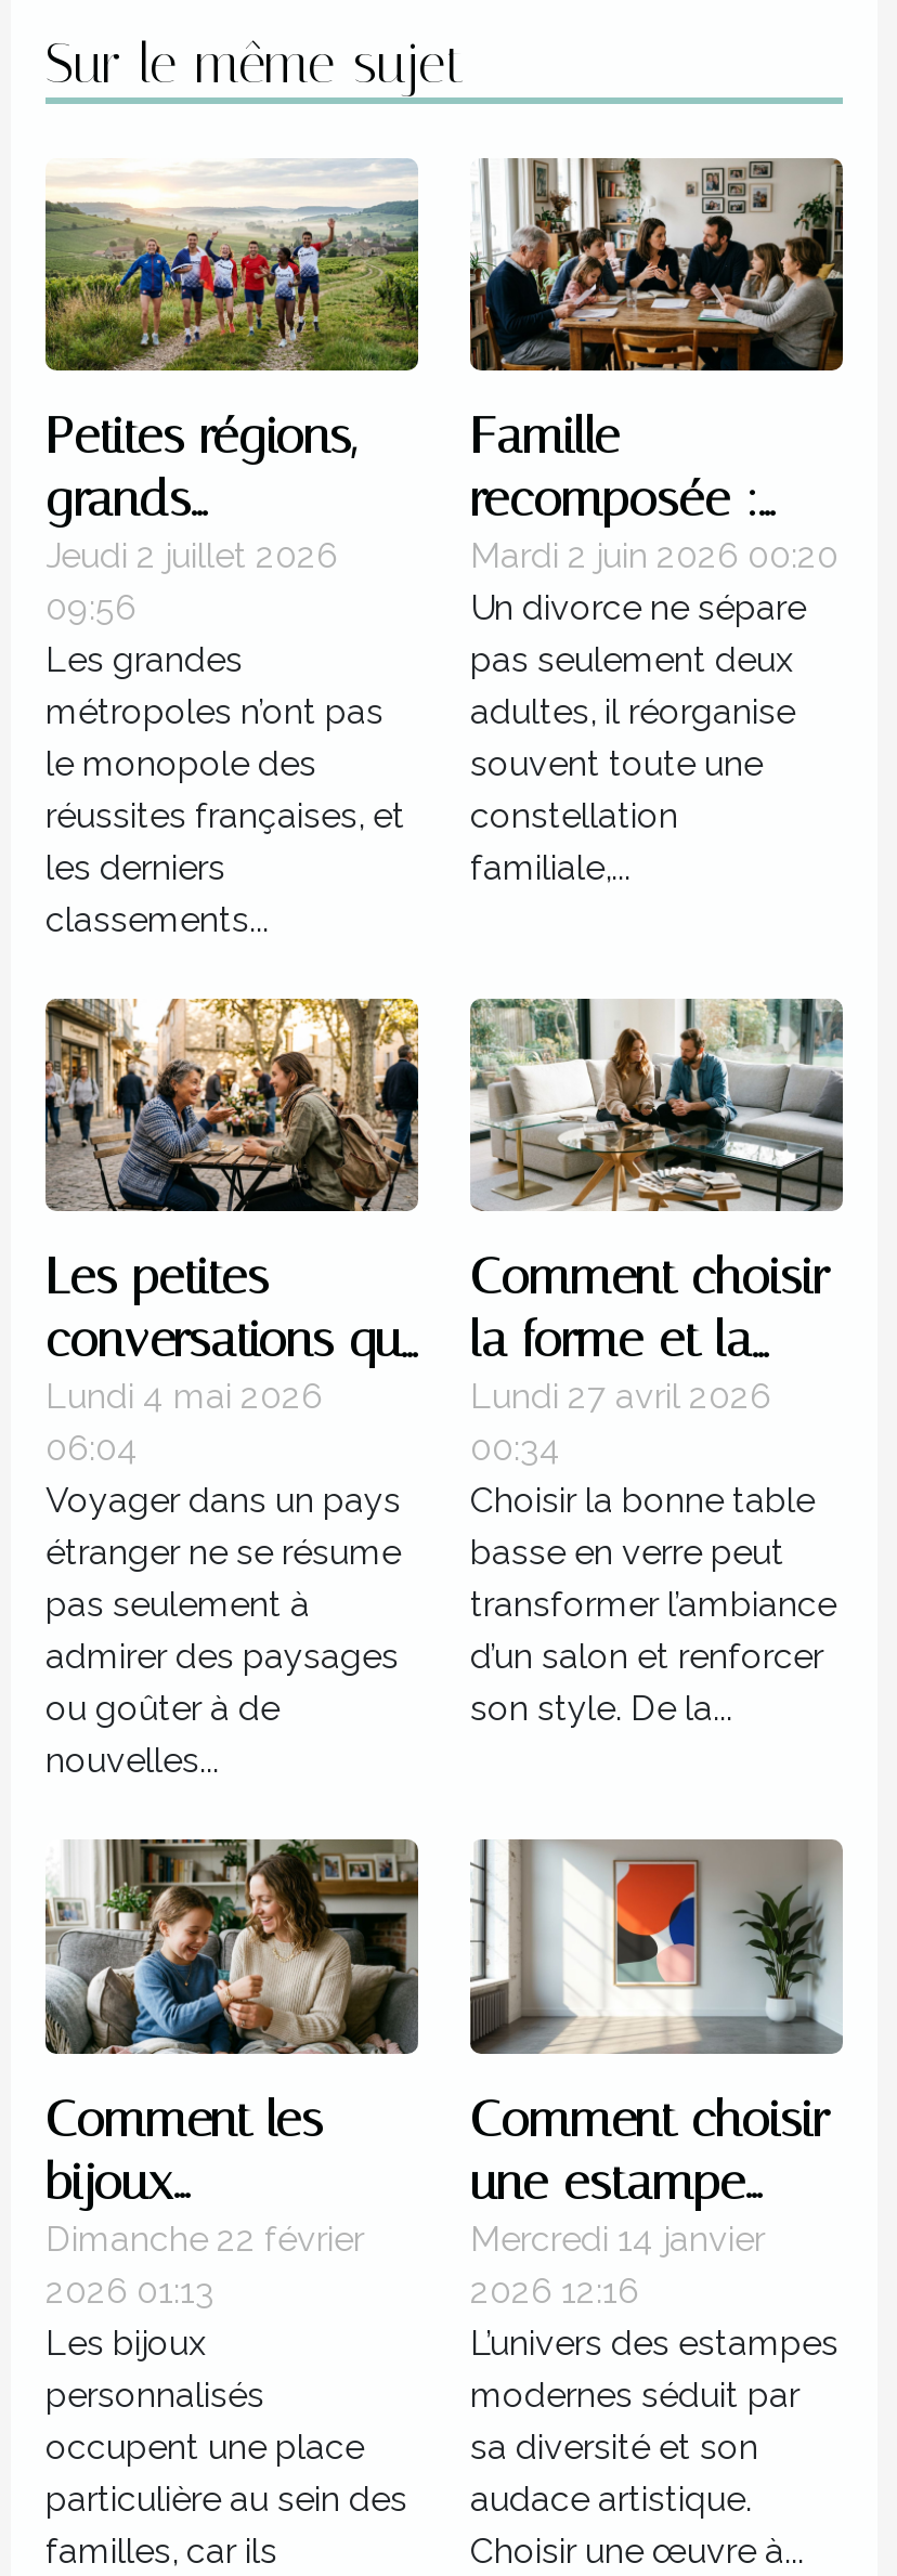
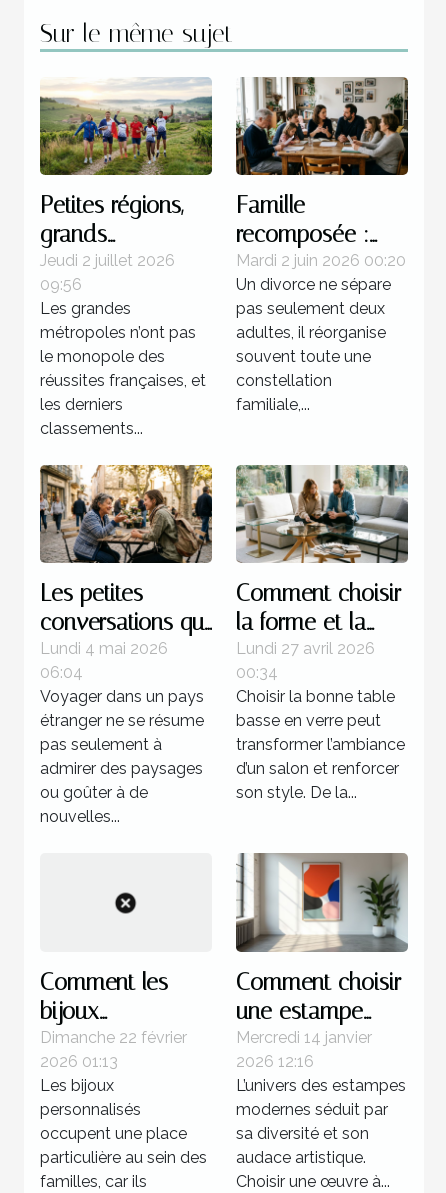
- [image]
